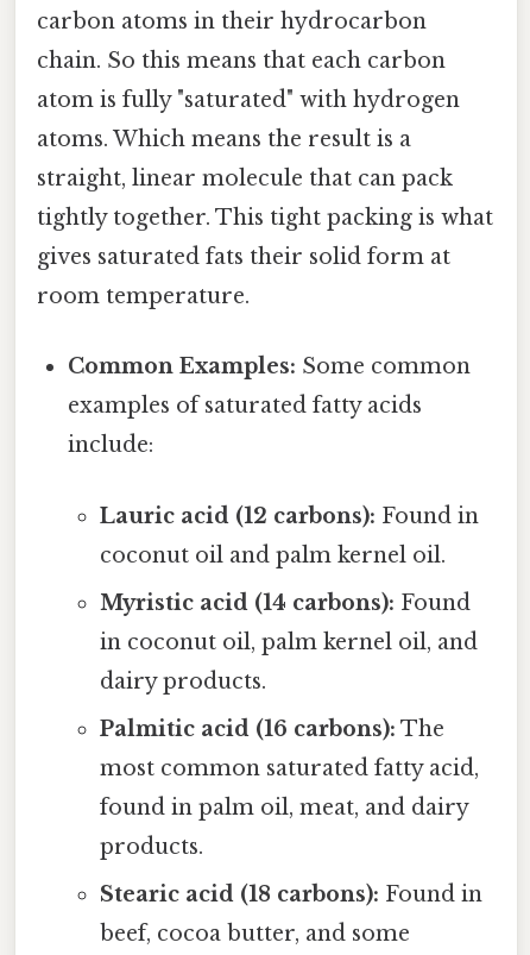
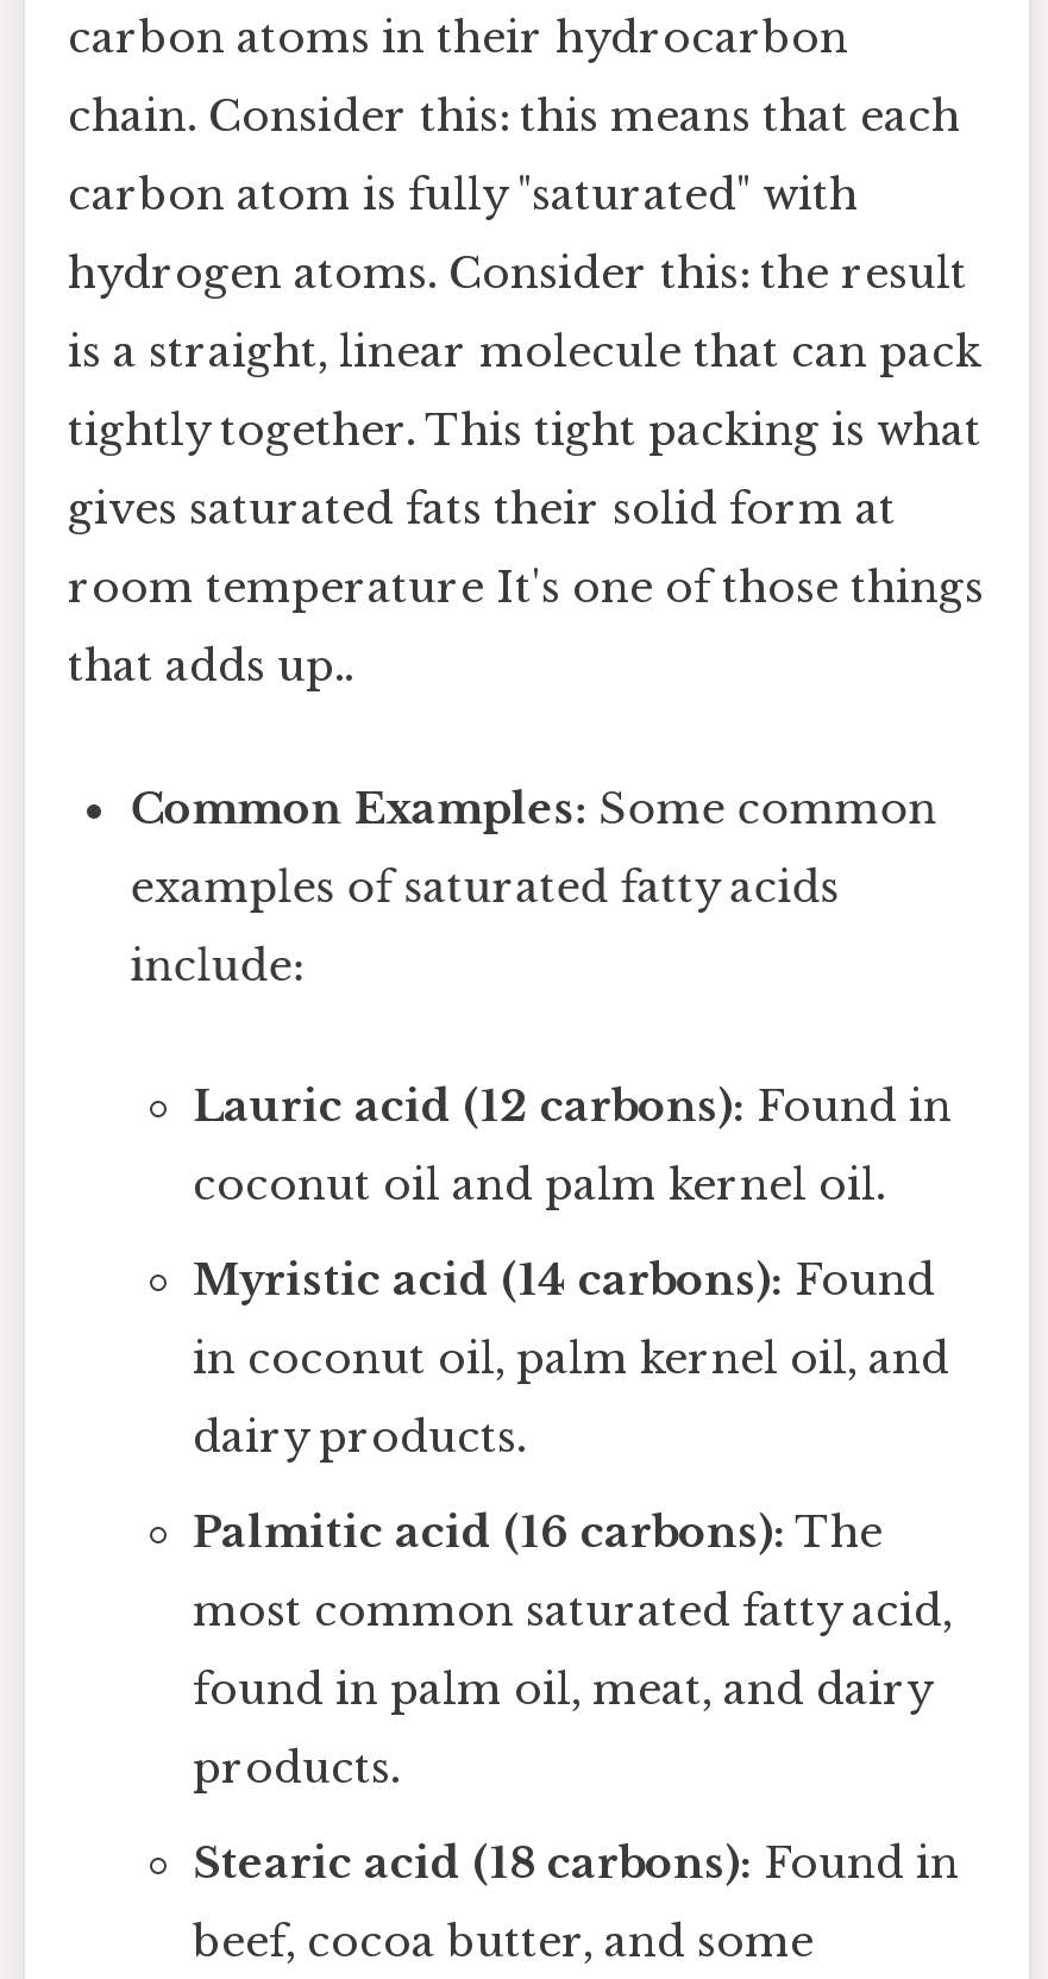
- chain. So this means that each carbon
+ chain. Consider this: this means that each

- atom is fully "saturated" with hydrogen
+ carbon atom is fully "saturated" with

- atoms. Which means the result is a
+ hydrogen atoms. Consider this: the result

- straight, linear molecule that can pack
+ is a straight, linear molecule that can pack

- room temperature.
+ room temperature It's one of those things
+ that adds up..
